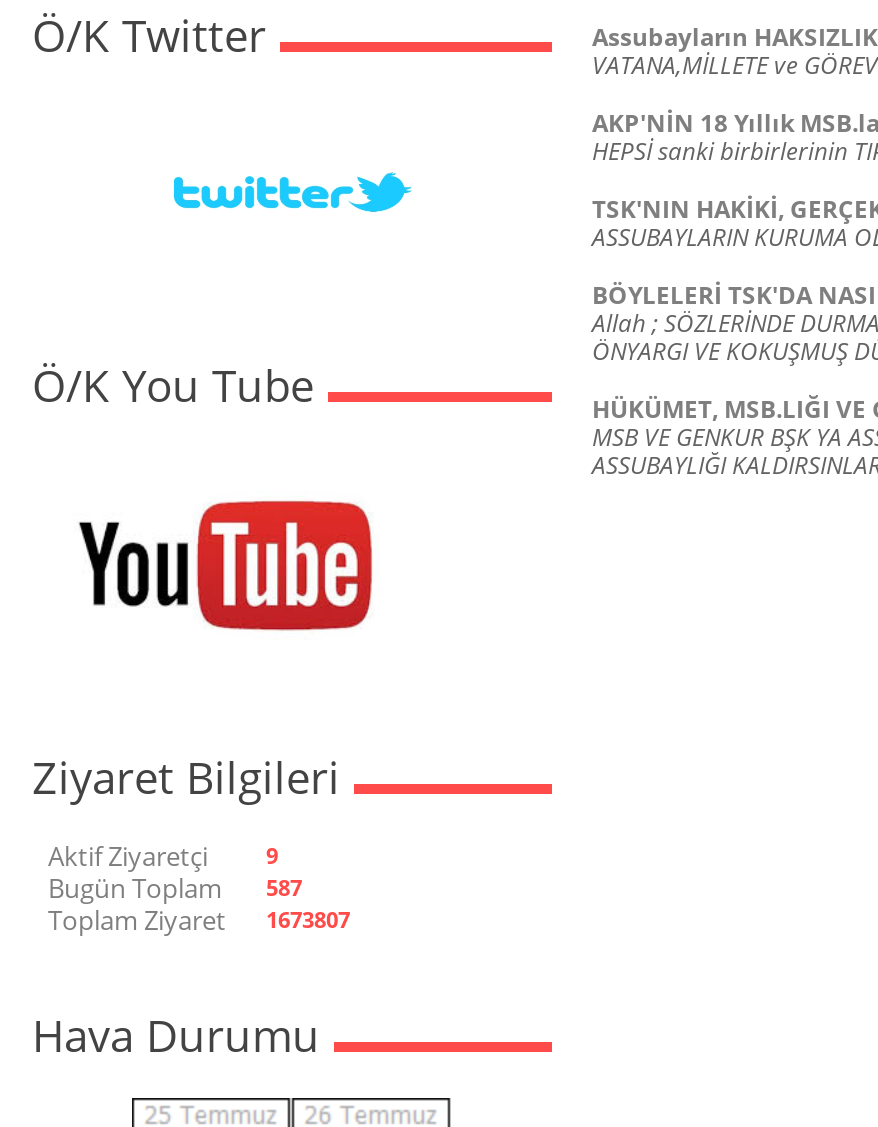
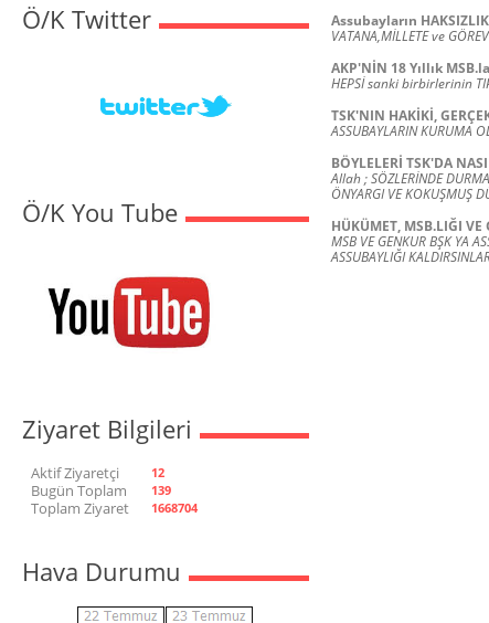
- Aktif Ziyaretçi 9
+ Aktif Ziyaretçi 12

- Bugün Toplam 587
+ Bugün Toplam 139

- Toplam Ziyaret 1673807
+ Toplam Ziyaret 1668704
